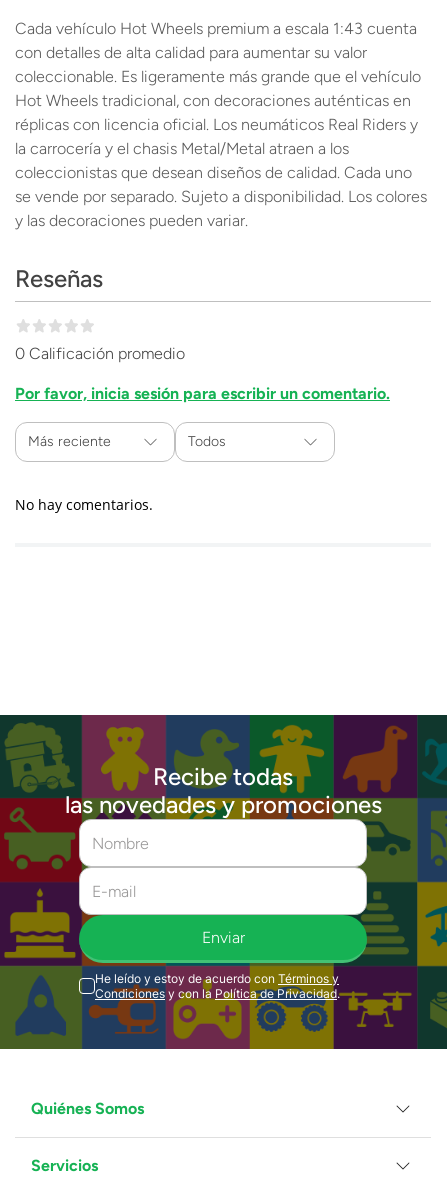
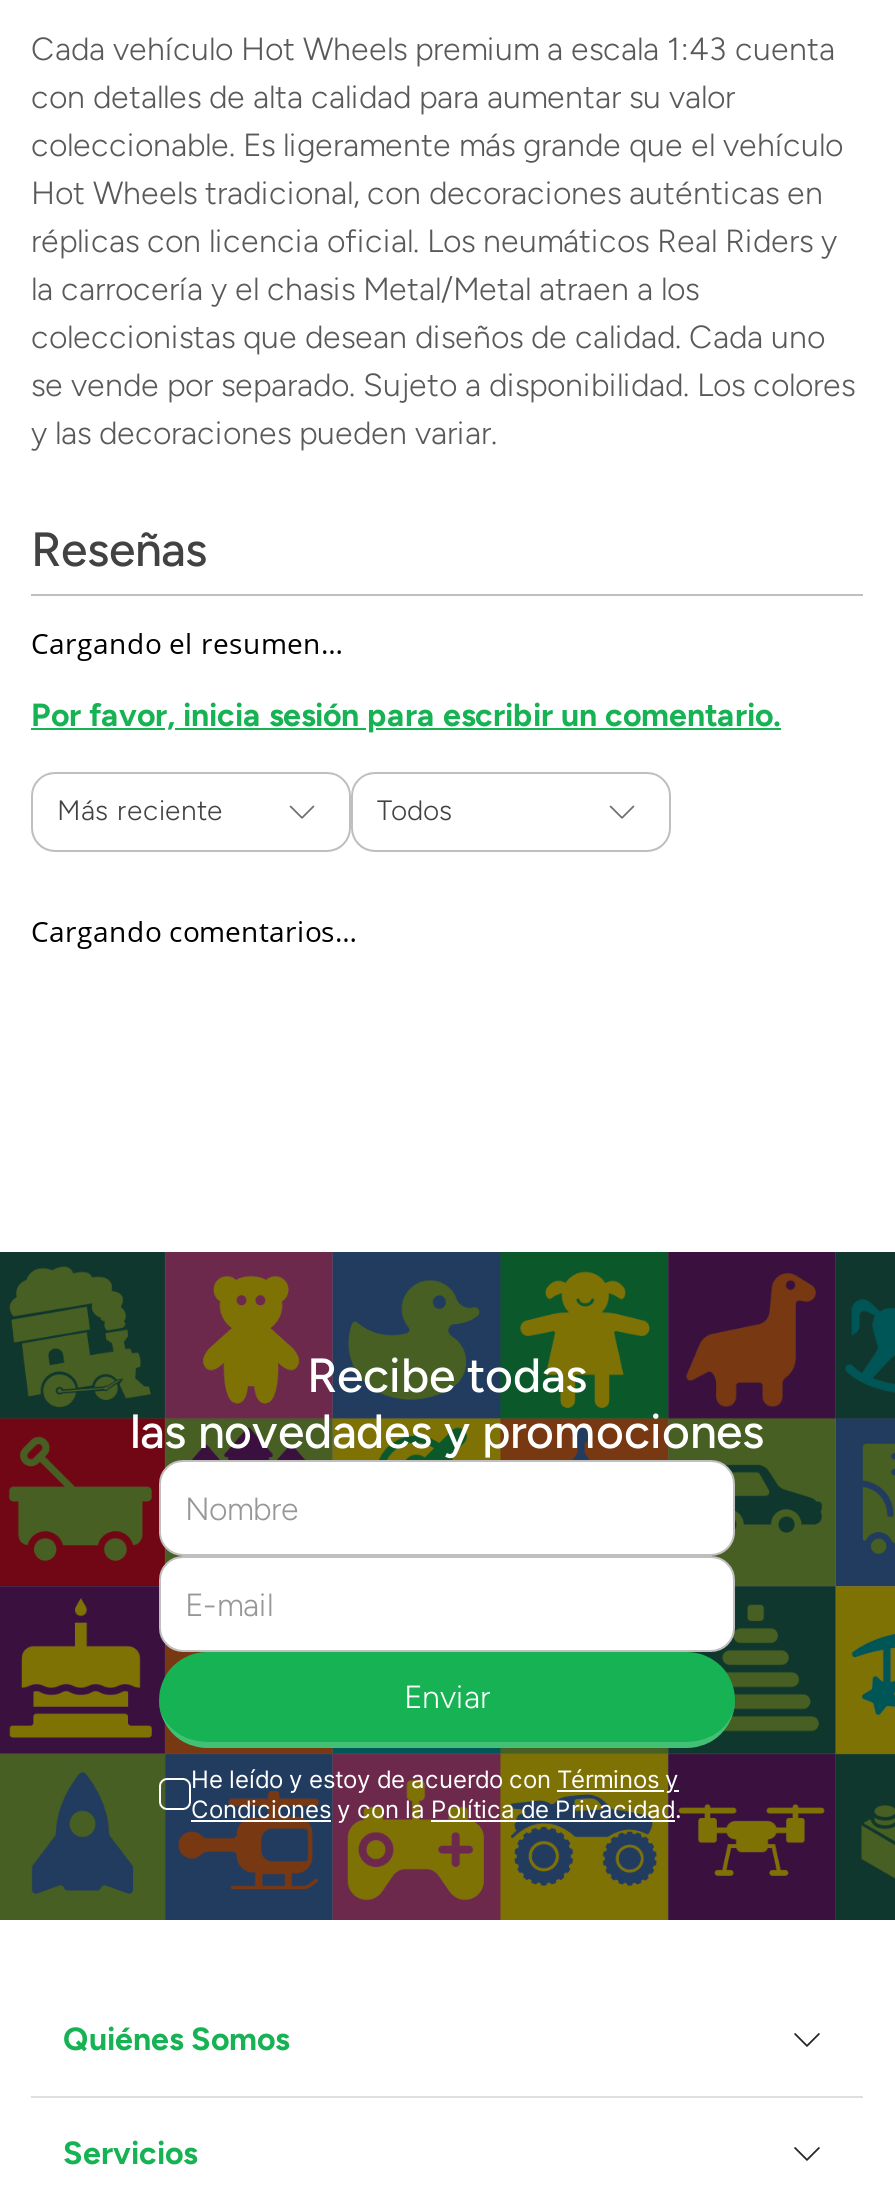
- 0 Calificación promedio
+ Cargando el resumen…

- No hay comentarios.
+ Cargando comentarios…
